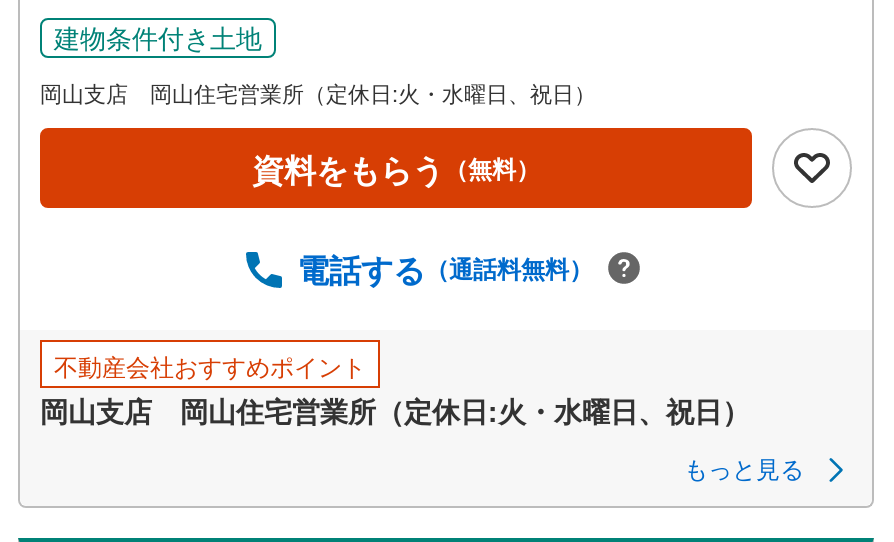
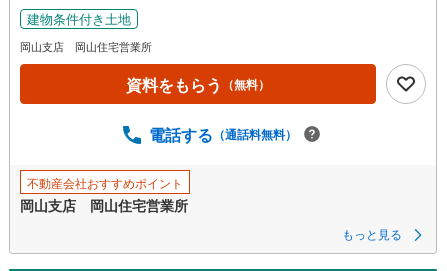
- 岡山支店 岡山住宅営業所（定休日:火・水曜日、祝日）
+ 岡山支店 岡山住宅営業所

- 岡山支店 岡山住宅営業所（定休日:火・水曜日、祝日）
+ 岡山支店 岡山住宅営業所
